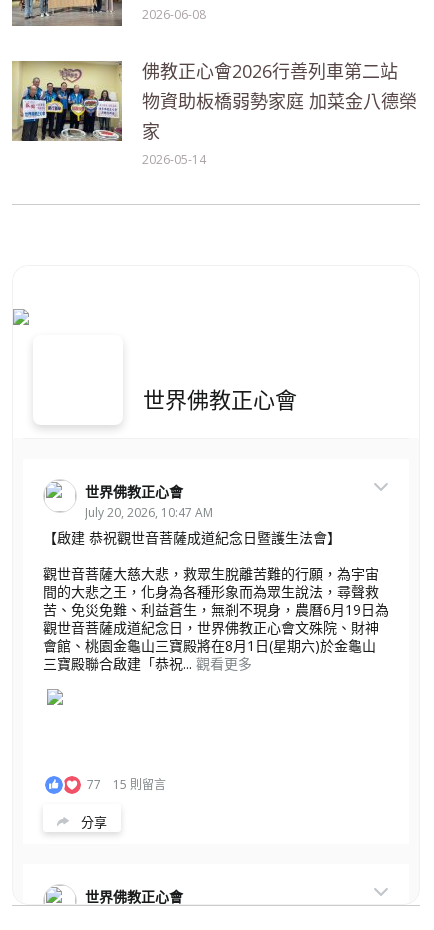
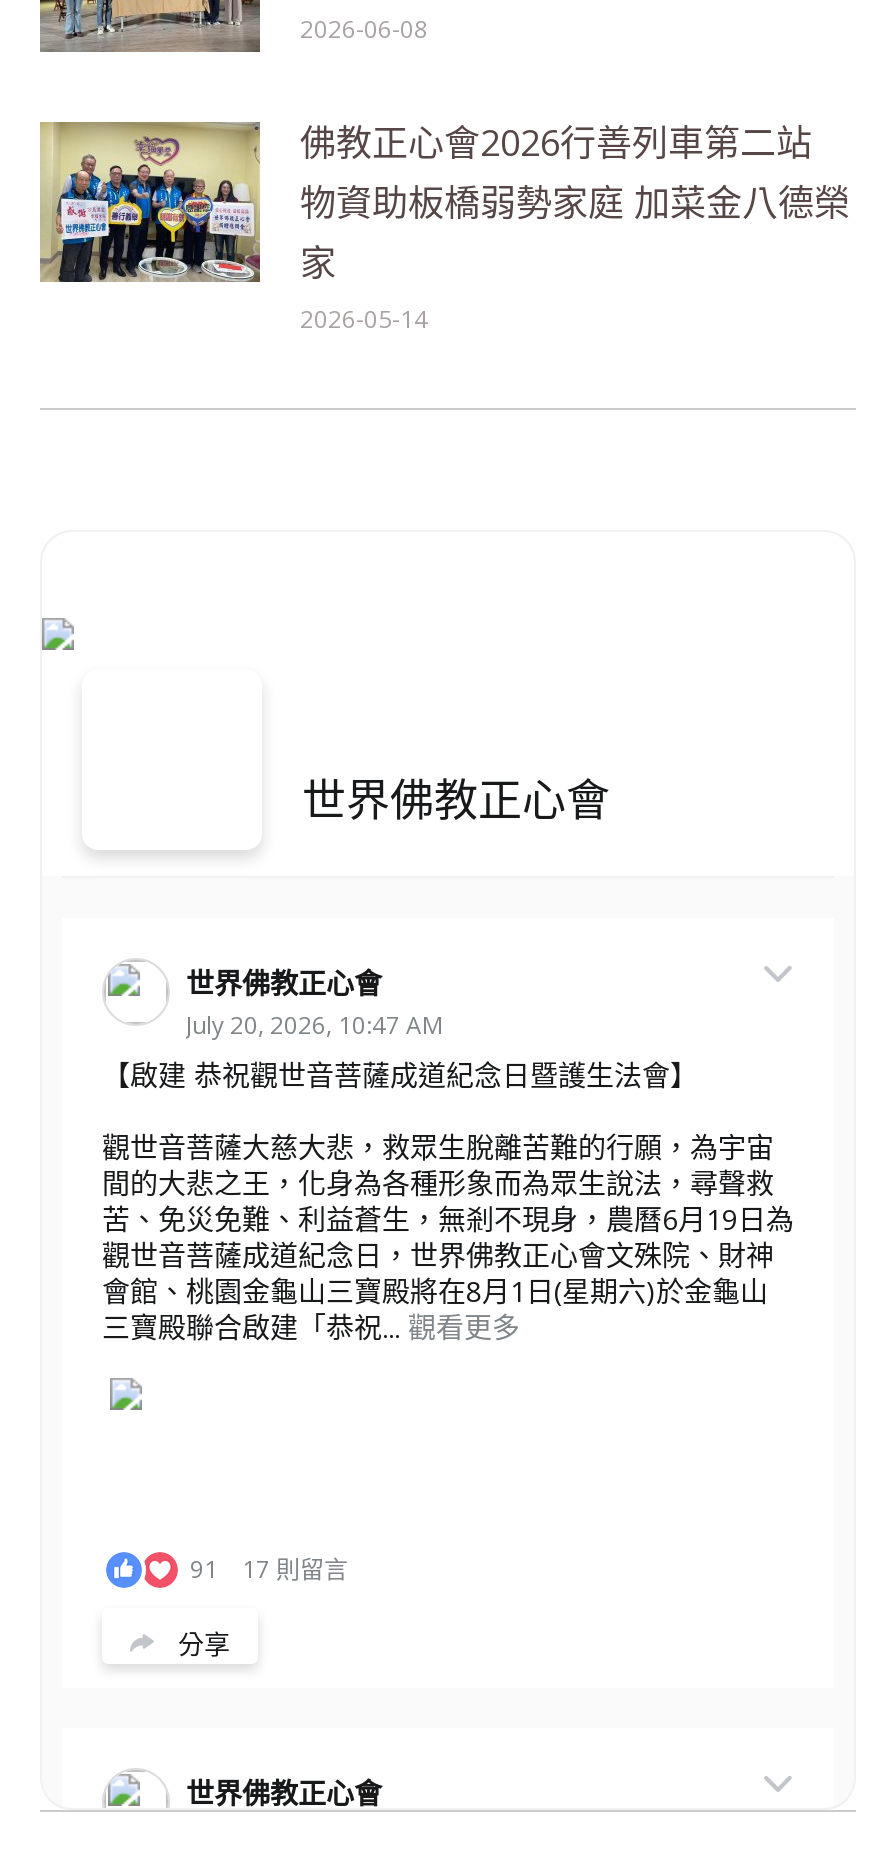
- 77
+ 91

- 15 則留言
+ 17 則留言
